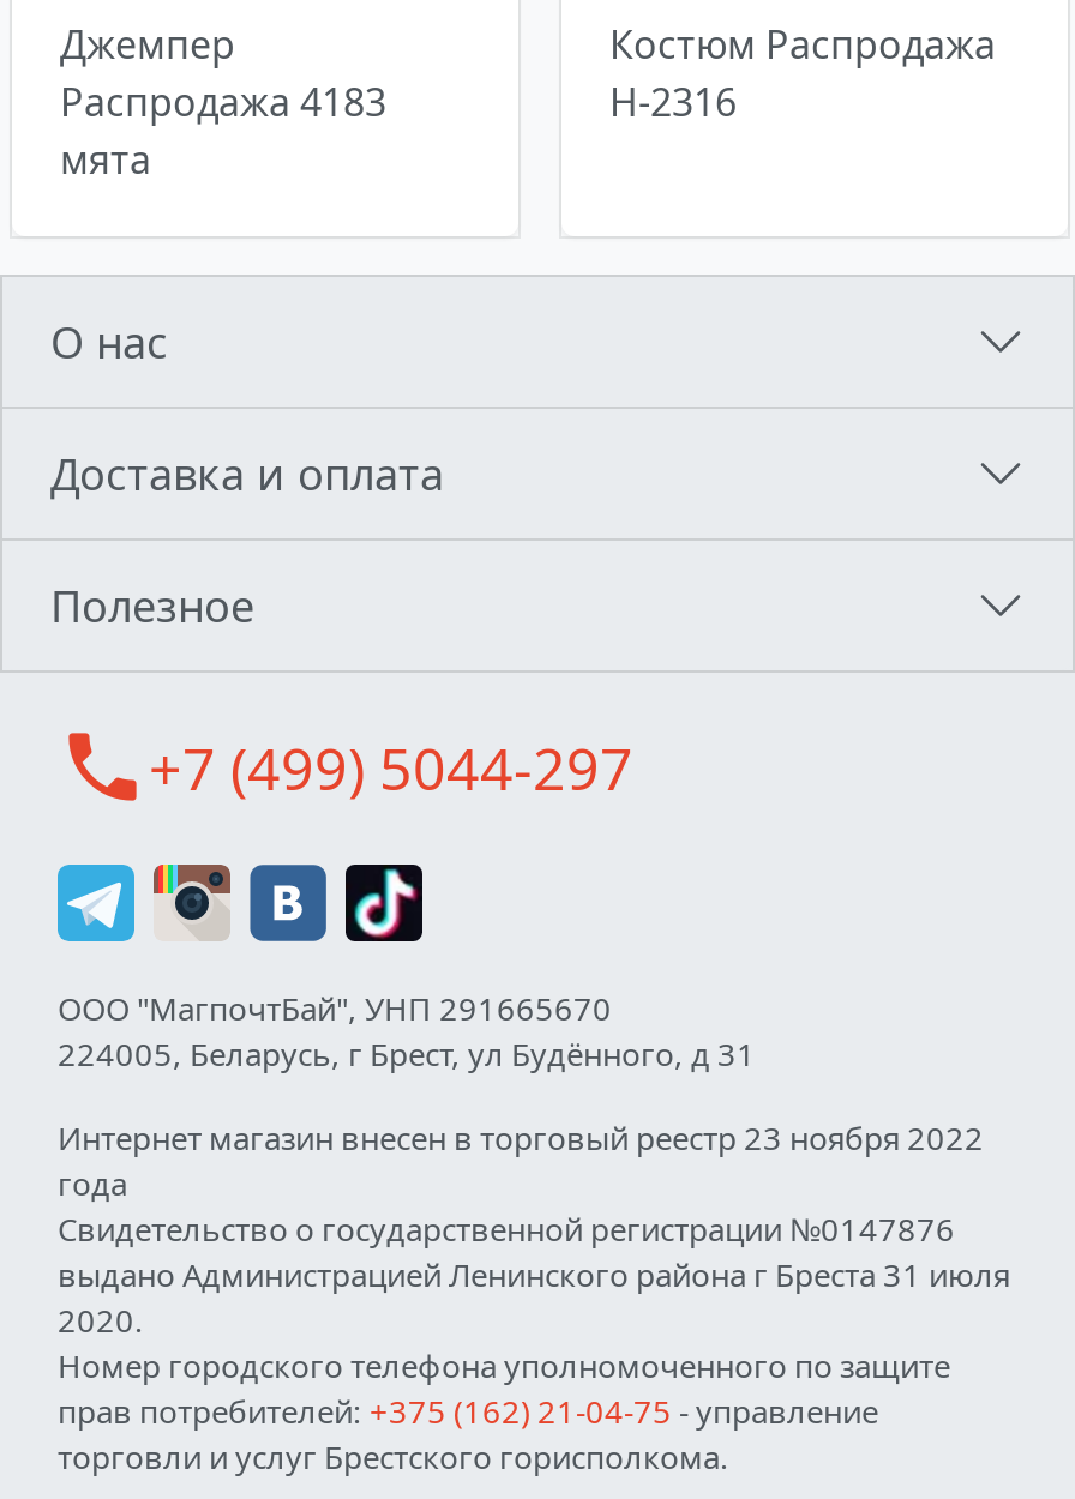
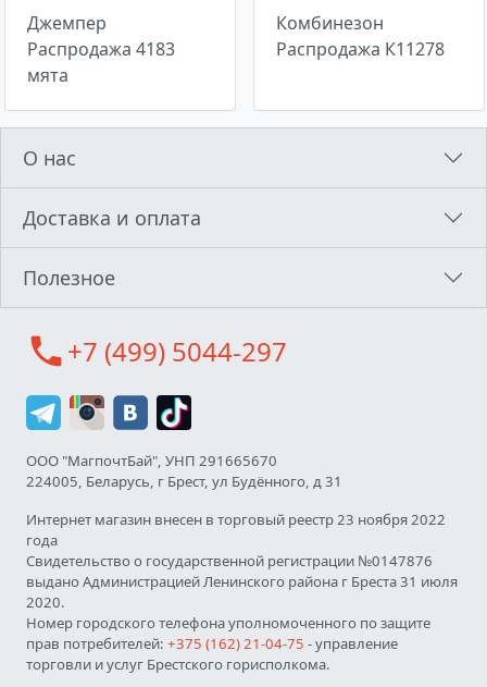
- Костюм Распродажа
- Н-2316
+ Комбинезон
+ Распродажа К11278
